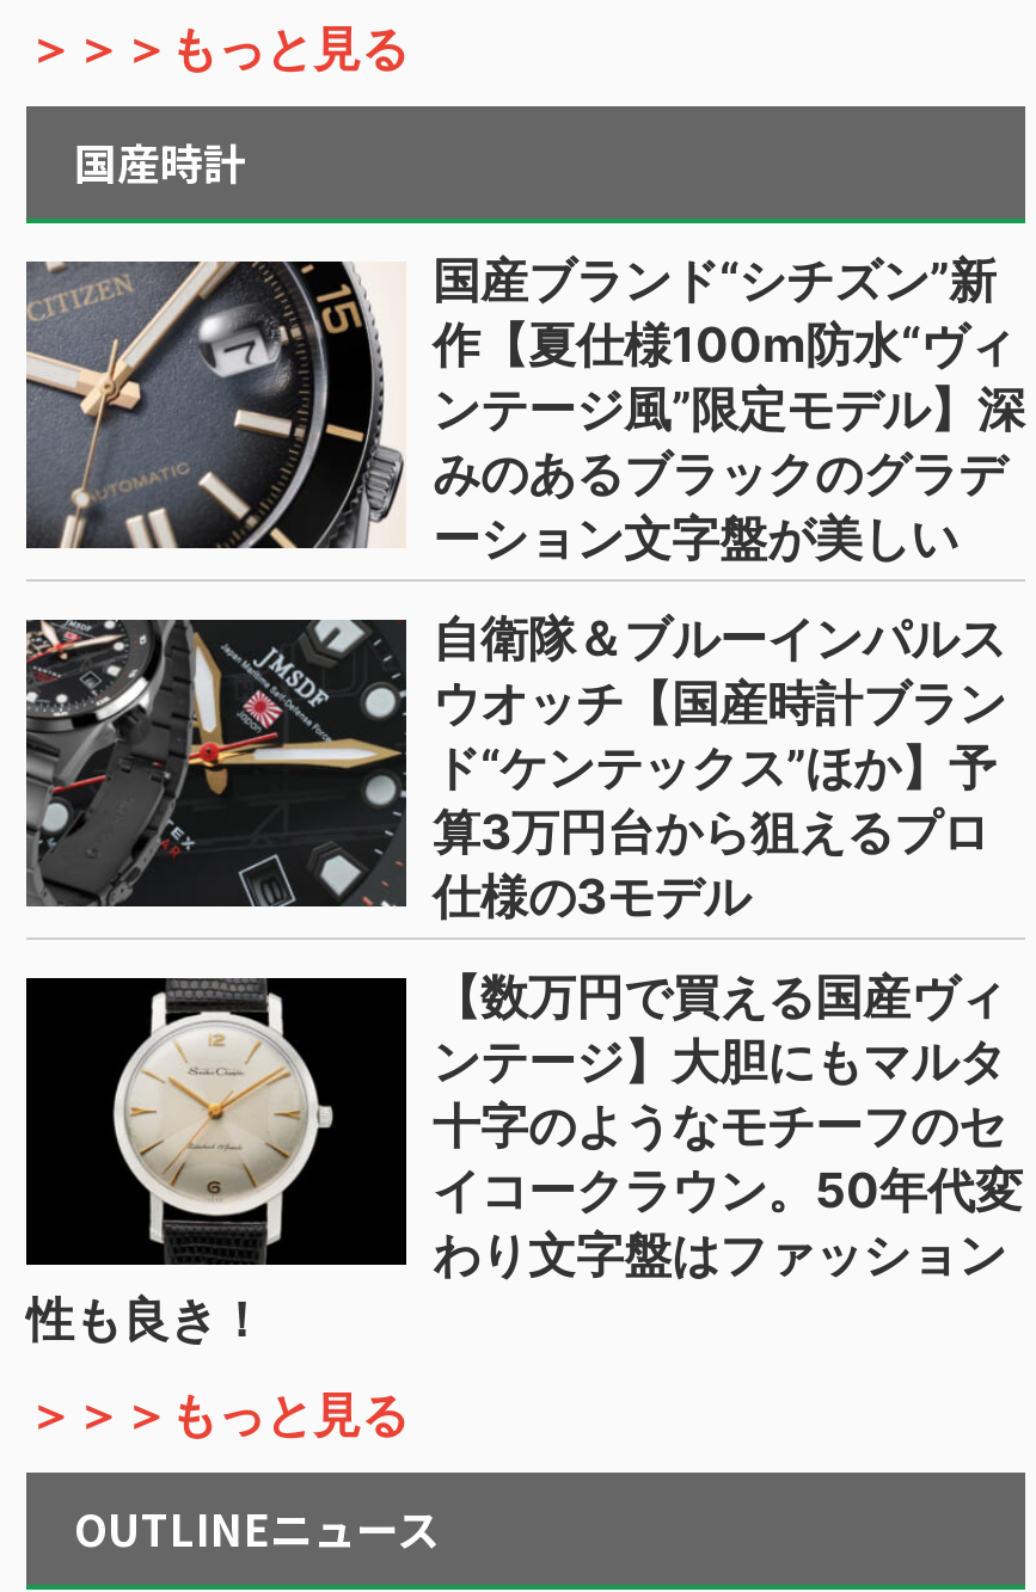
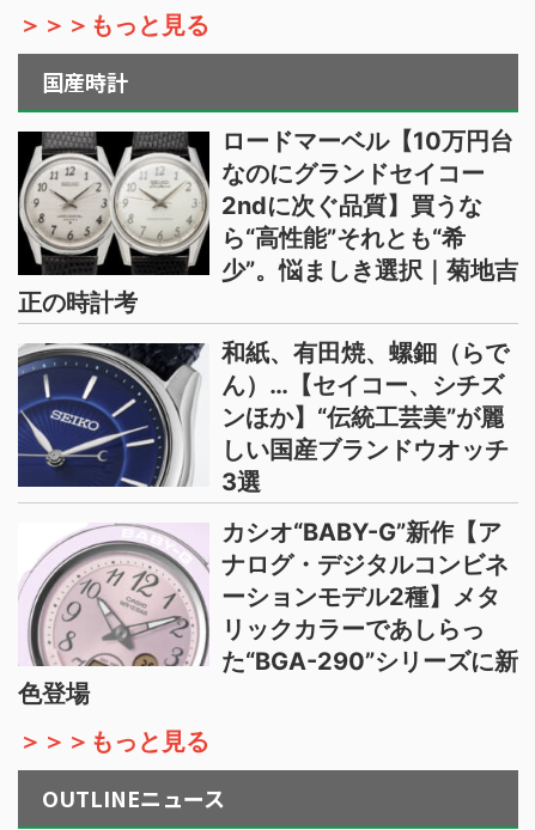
- [image]
- 国産ブランド“シチズン”新
- 作【夏仕様100m防水“ヴィ
- ンテージ風”限定モデル】深
- みのあるブラックのグラデ
- ーション文字盤が美しい
+ [image]
+ ロードマーベル【10万円台
+ なのにグランドセイコー
+ 2ndに次ぐ品質】買うな
+ ら“高性能”それとも“希
+ 少”。悩ましき選択｜菊地吉
+ 正の時計考

- [image]
- 自衛隊＆ブルーインパルス
- ウオッチ【国産時計ブラン
- ド“ケンテックス”ほか】予
- 算3万円台から狙えるプロ
- 仕様の3モデル
+ [image]
+ 和紙、有田焼、螺鈿（らで
+ ん）…【セイコー、シチズ
+ ンほか】“伝統工芸美”が麗
+ しい国産ブランドウオッチ
+ 3選

- [image]
- 【数万円で買える国産ヴィ
- ンテージ】大胆にもマルタ
- 十字のようなモチーフのセ
- イコークラウン。50年代変
- わり文字盤はファッション
- 性も良き！
+ [image]
+ カシオ“BABY-G”新作【ア
+ ナログ・デジタルコンビネ
+ ーションモデル2種】メタ
+ リックカラーであしらっ
+ た“BGA-290”シリーズに新
+ 色登場
